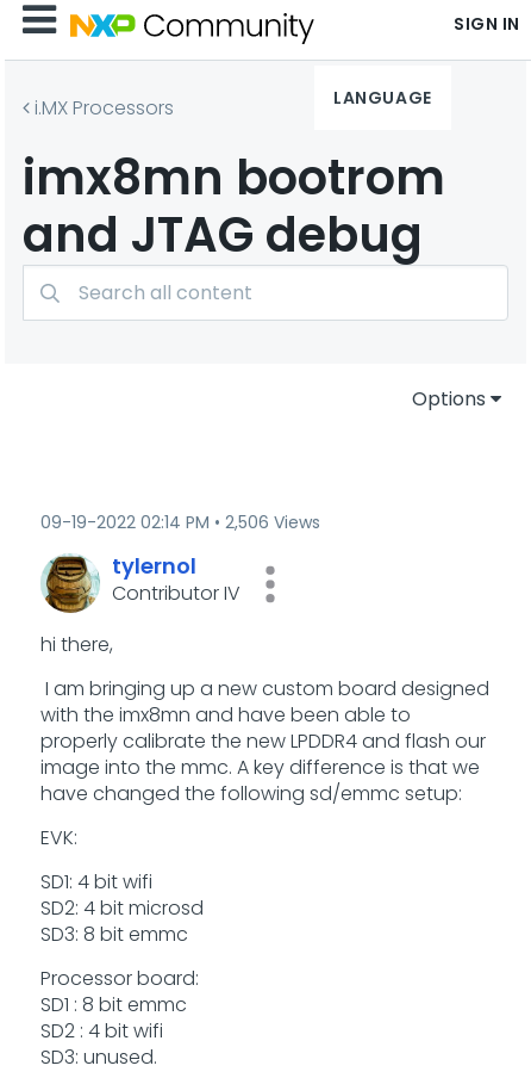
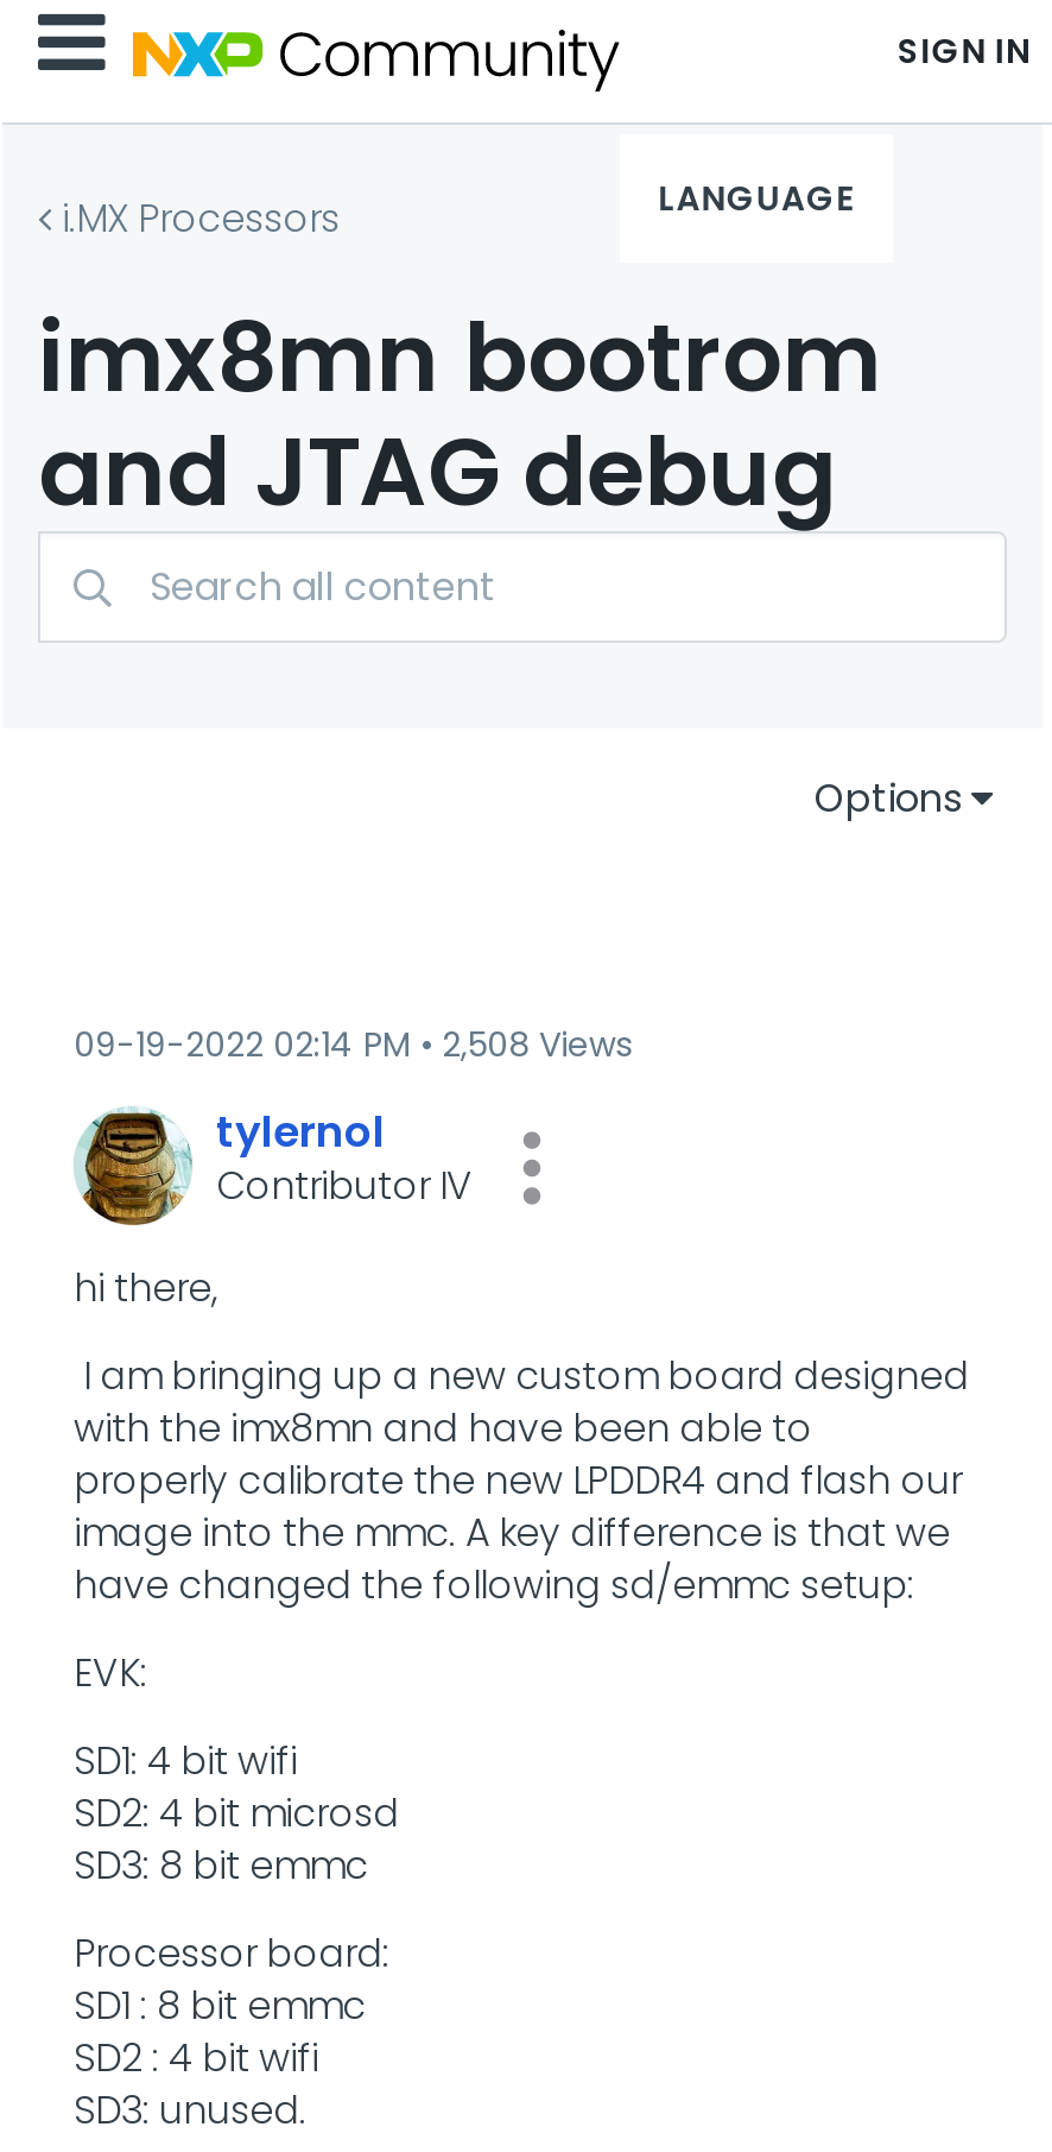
- 09-19-2022 02:14 PM 2,506 Views
+ 09-19-2022 02:14 PM 2,508 Views
